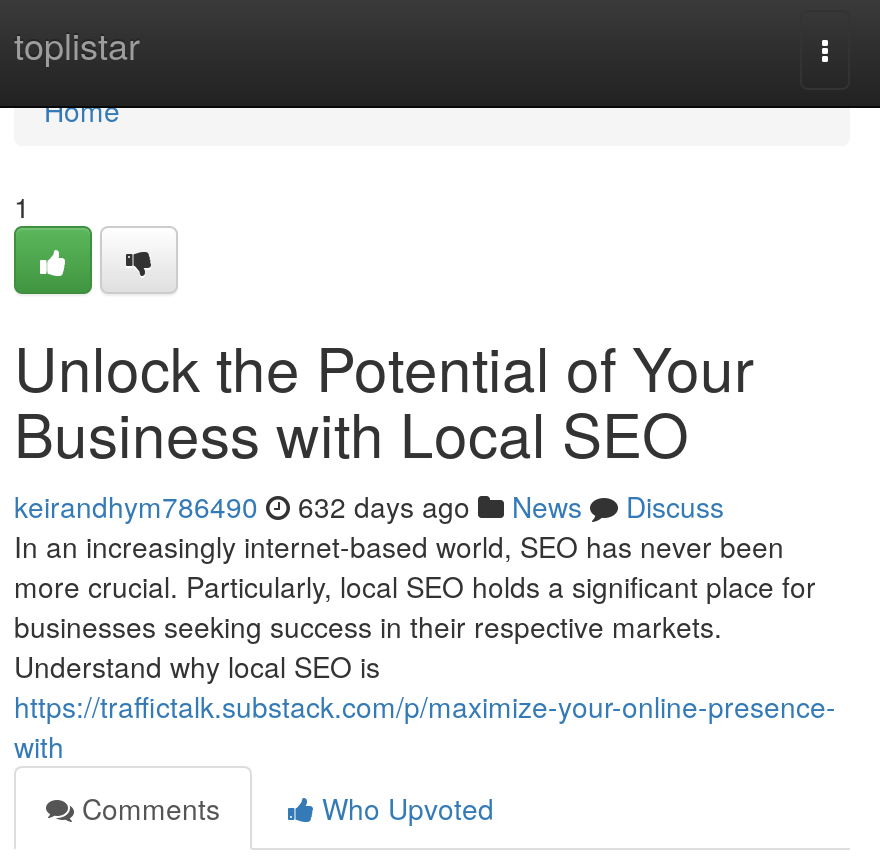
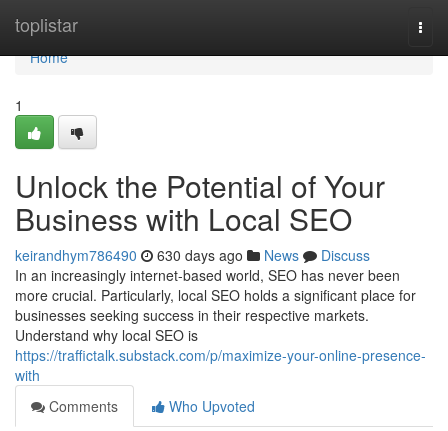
- keirandhym786490 632 days ago News Discuss
+ keirandhym786490 630 days ago News Discuss
